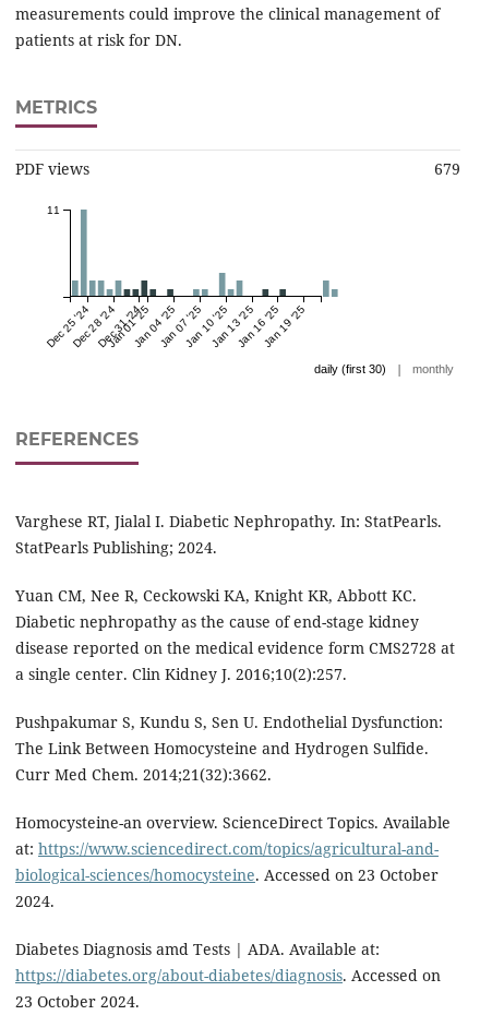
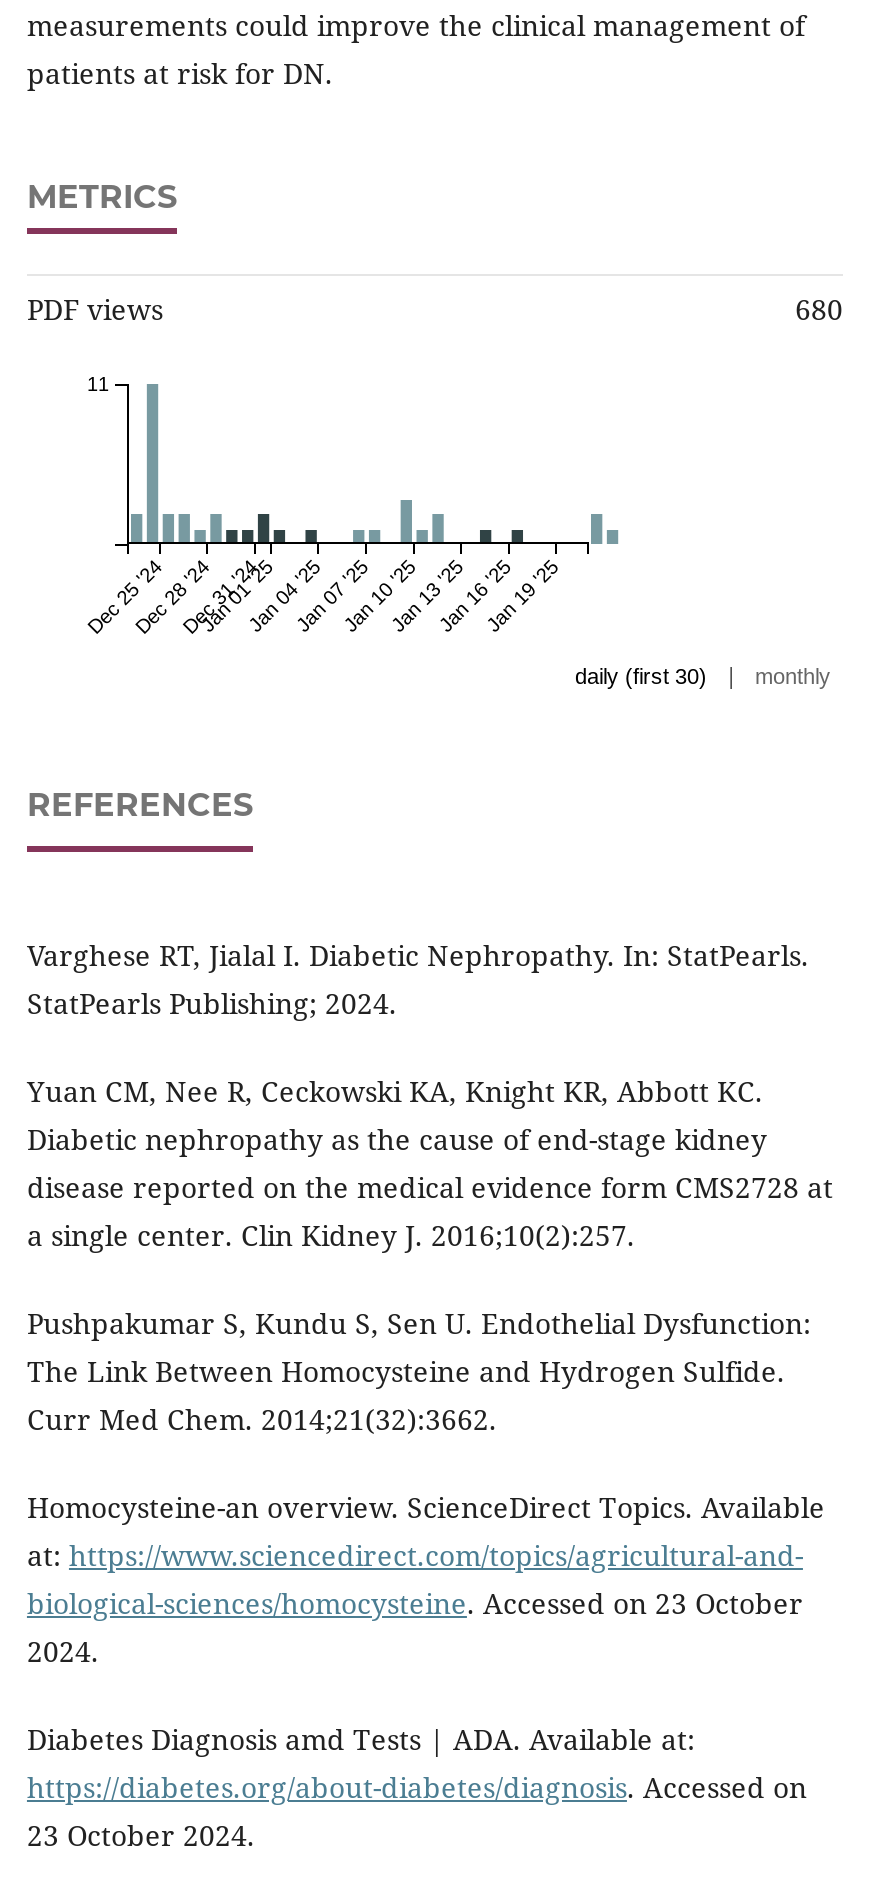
- 679
+ 680
